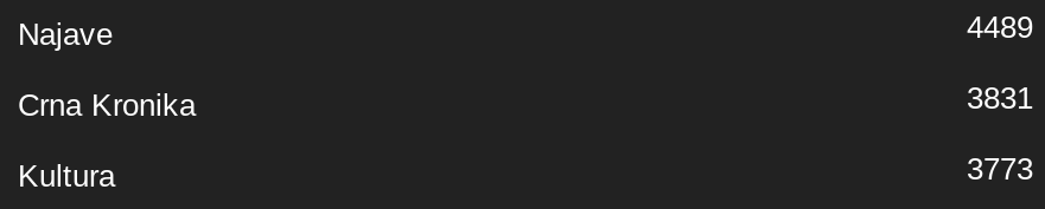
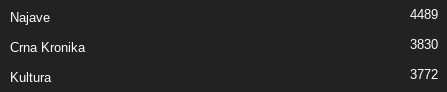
- 3831
+ 3830

- 3773
+ 3772
